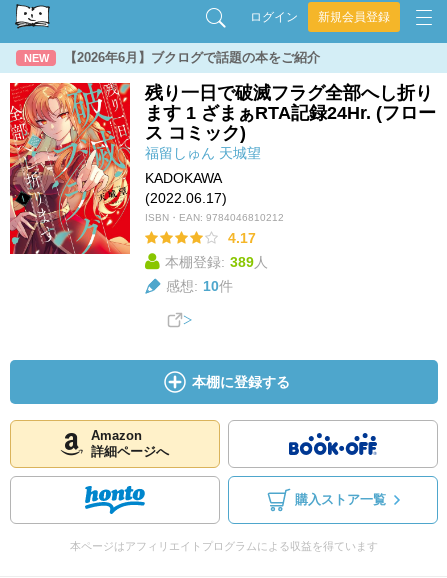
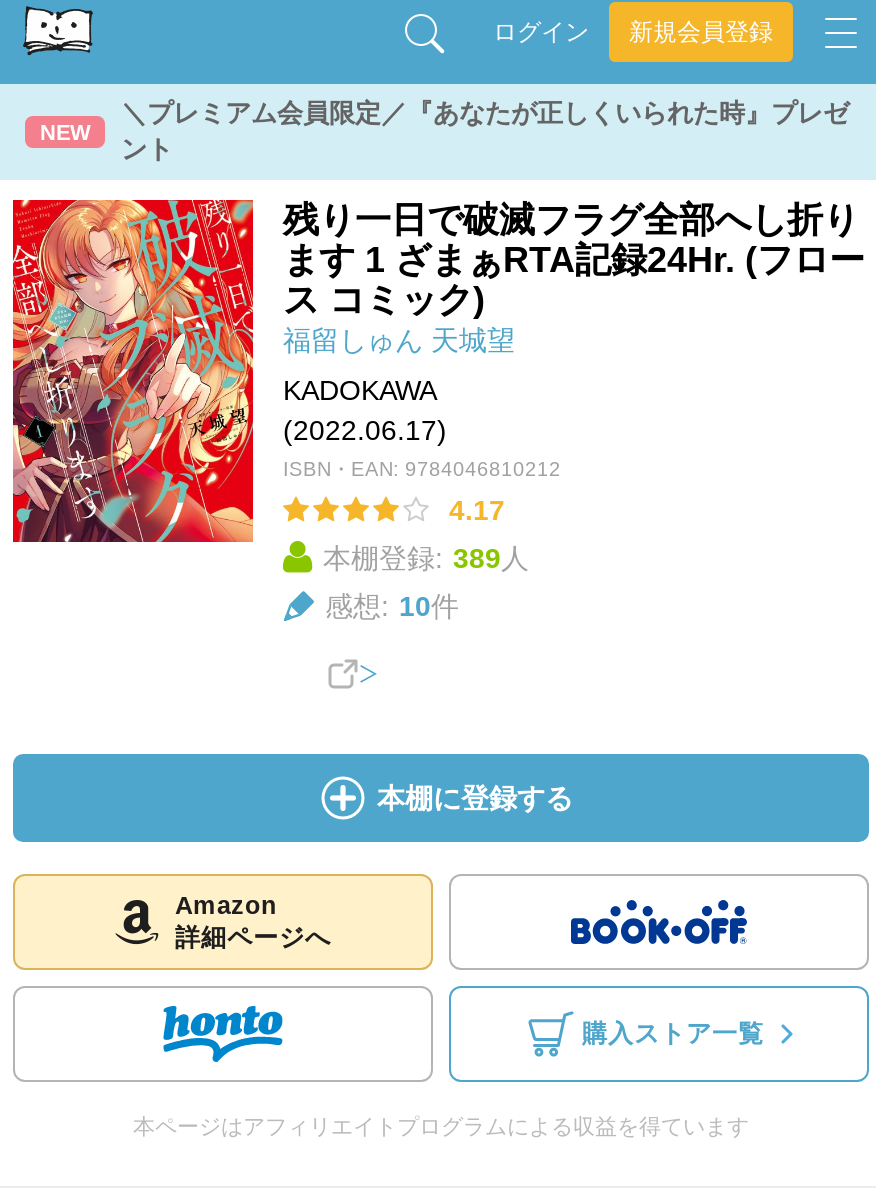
- 【2026年6月】ブクログで話題の本をご紹介
+ ＼プレミアム会員限定／『あなたが正しくいられた時』プレゼ
+ ント
